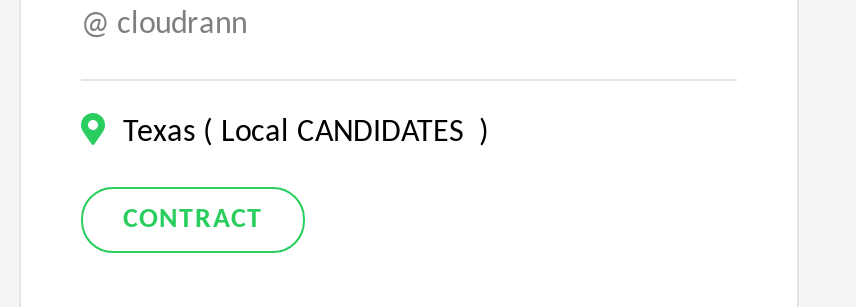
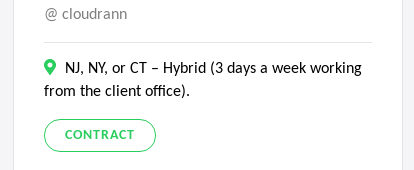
- Texas ( Local CANDIDATES )
+ NJ, NY, or CT – Hybrid (3 days a week working
+ from the client office).
